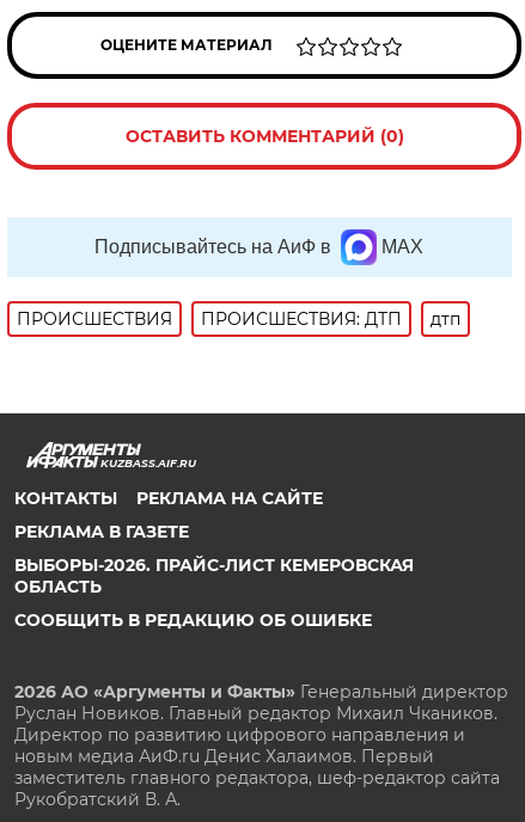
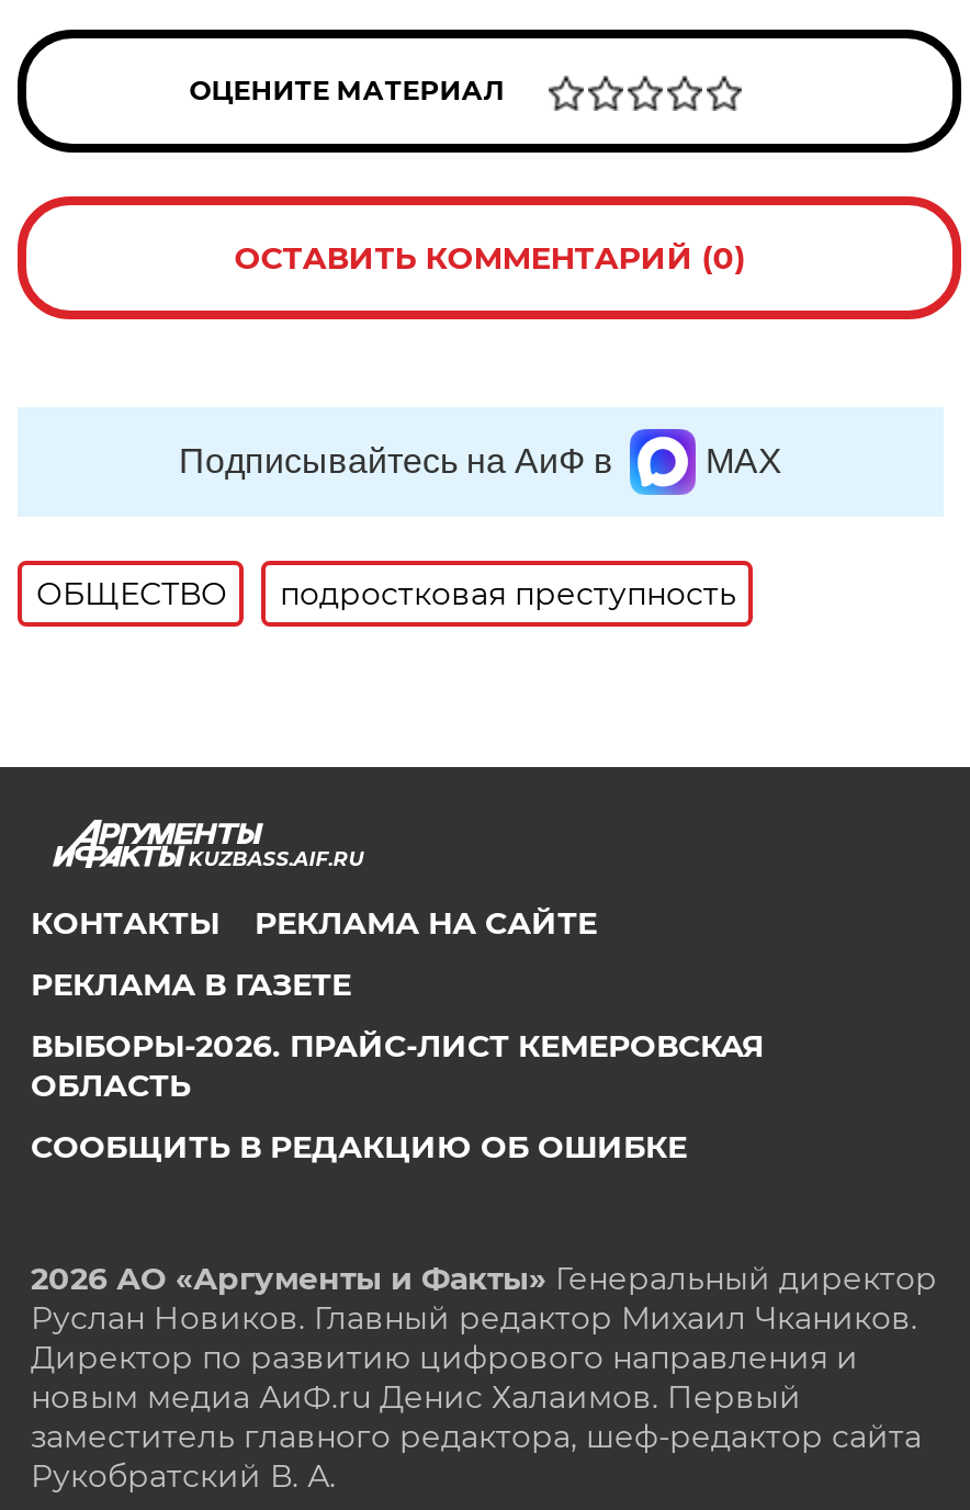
- ПРОИСШЕСТВИЯ
- ПРОИСШЕСТВИЯ: ДТП
- дтп
+ ОБЩЕСТВО
+ подростковая преступность
